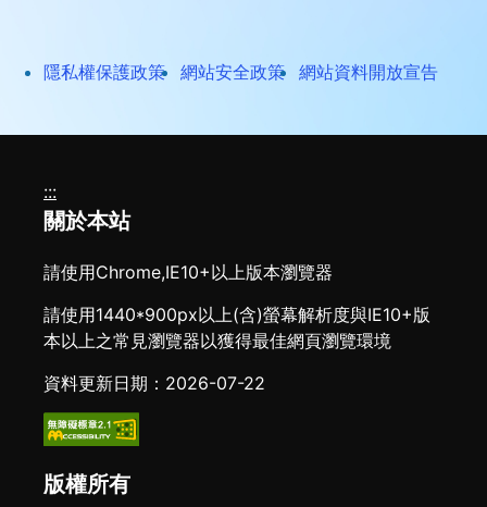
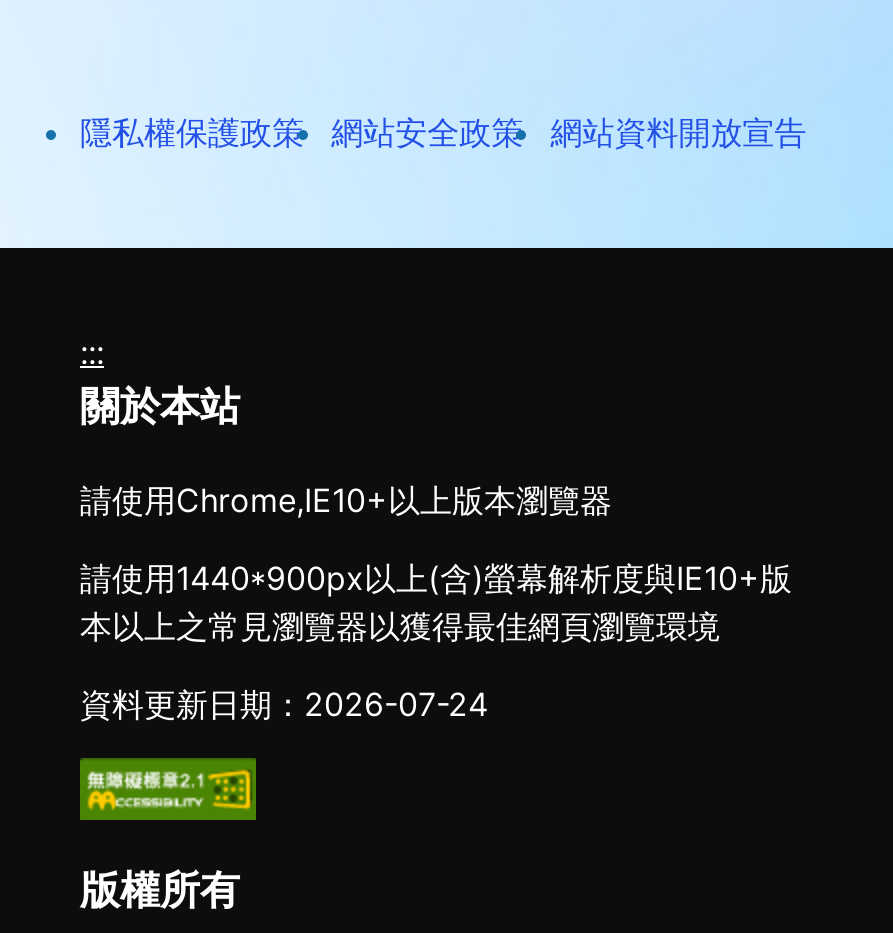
- 資料更新日期：2026-07-22
+ 資料更新日期：2026-07-24
